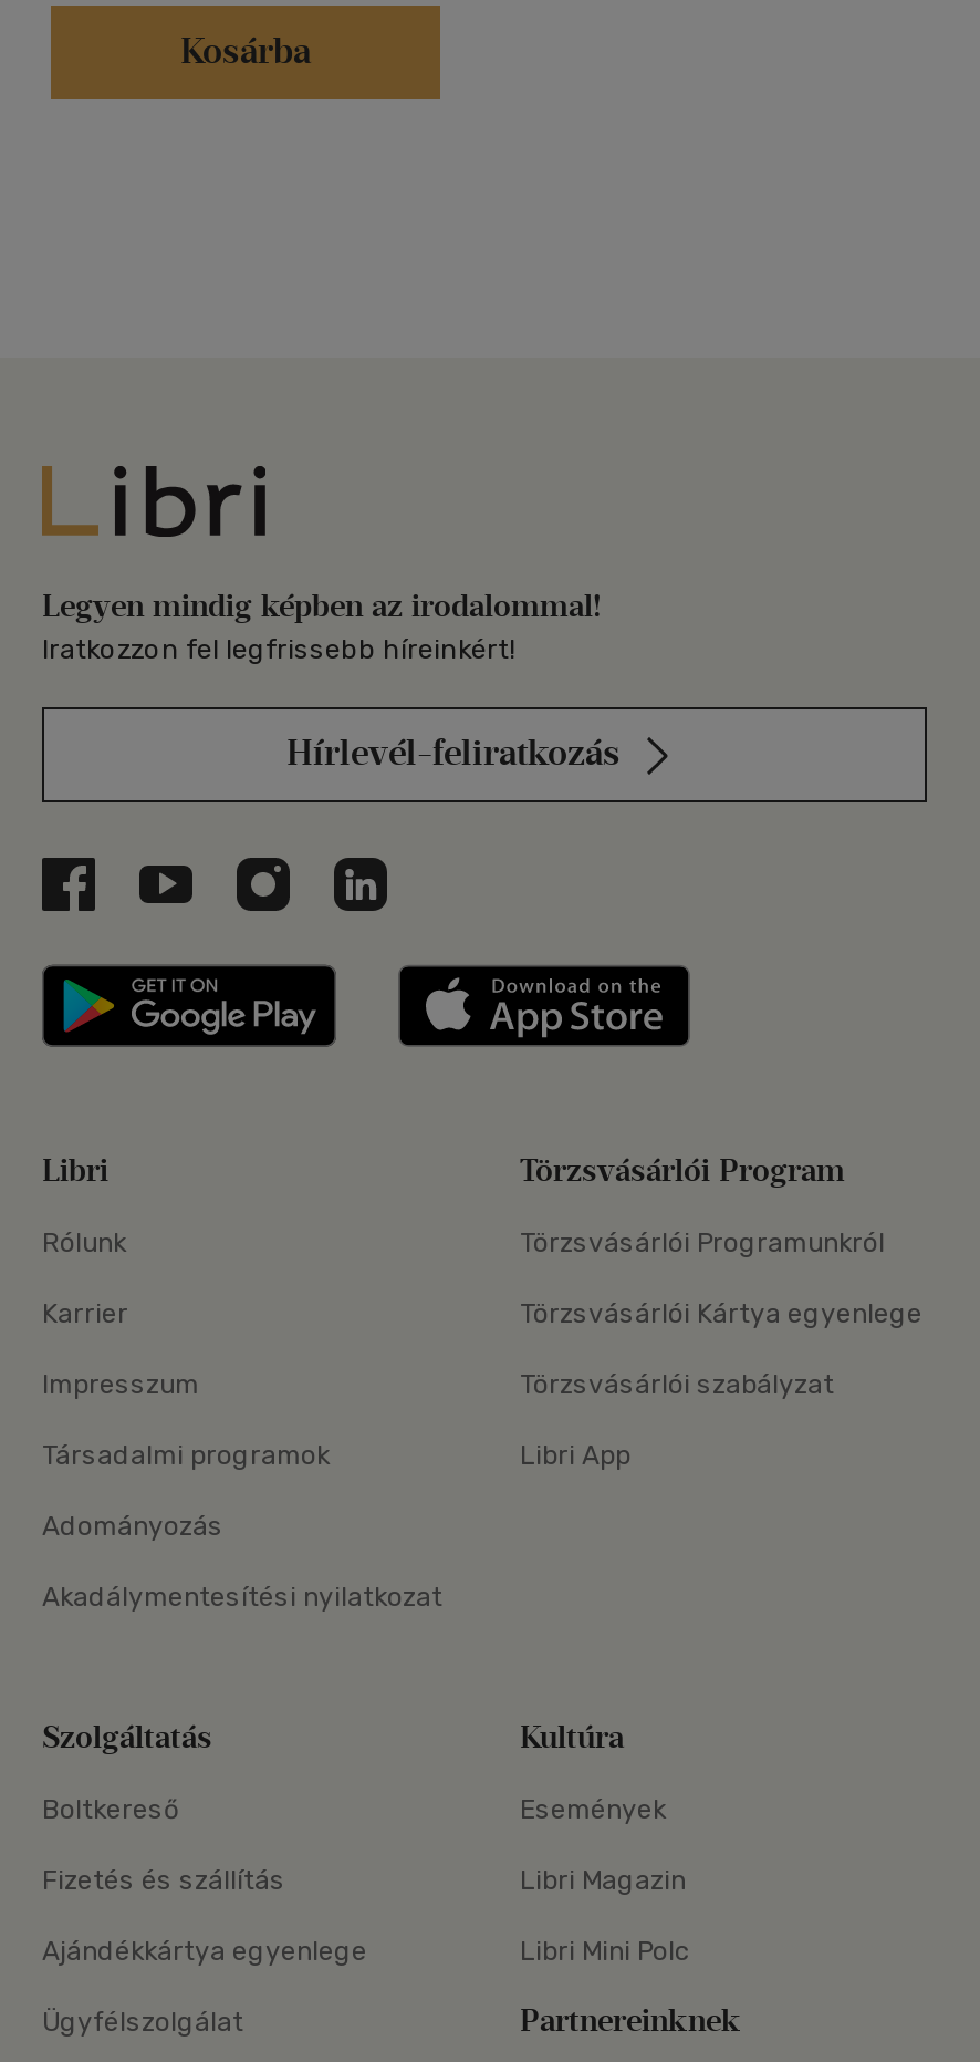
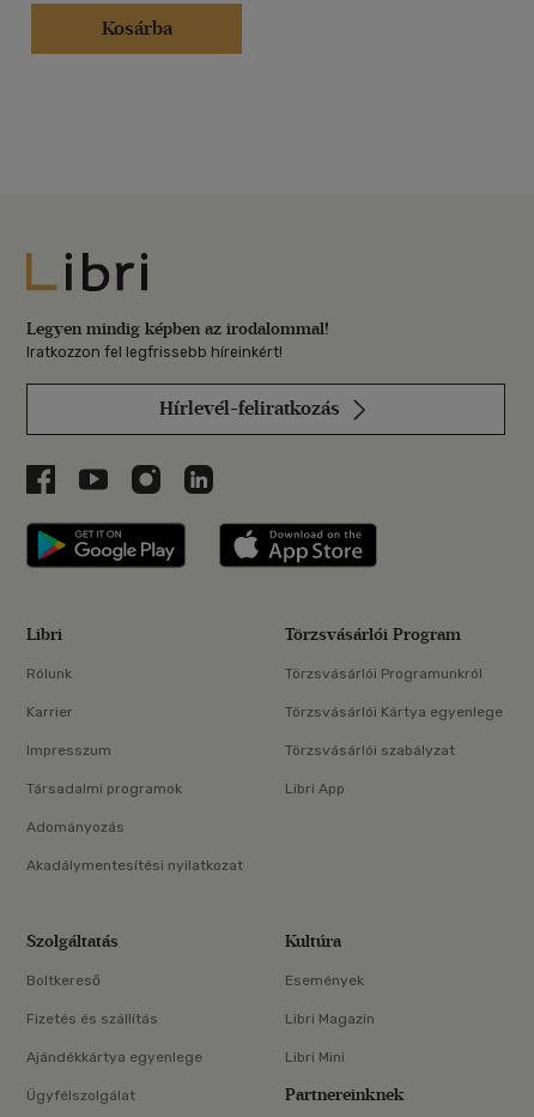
- Libri Mini Polc
+ Libri Mini
